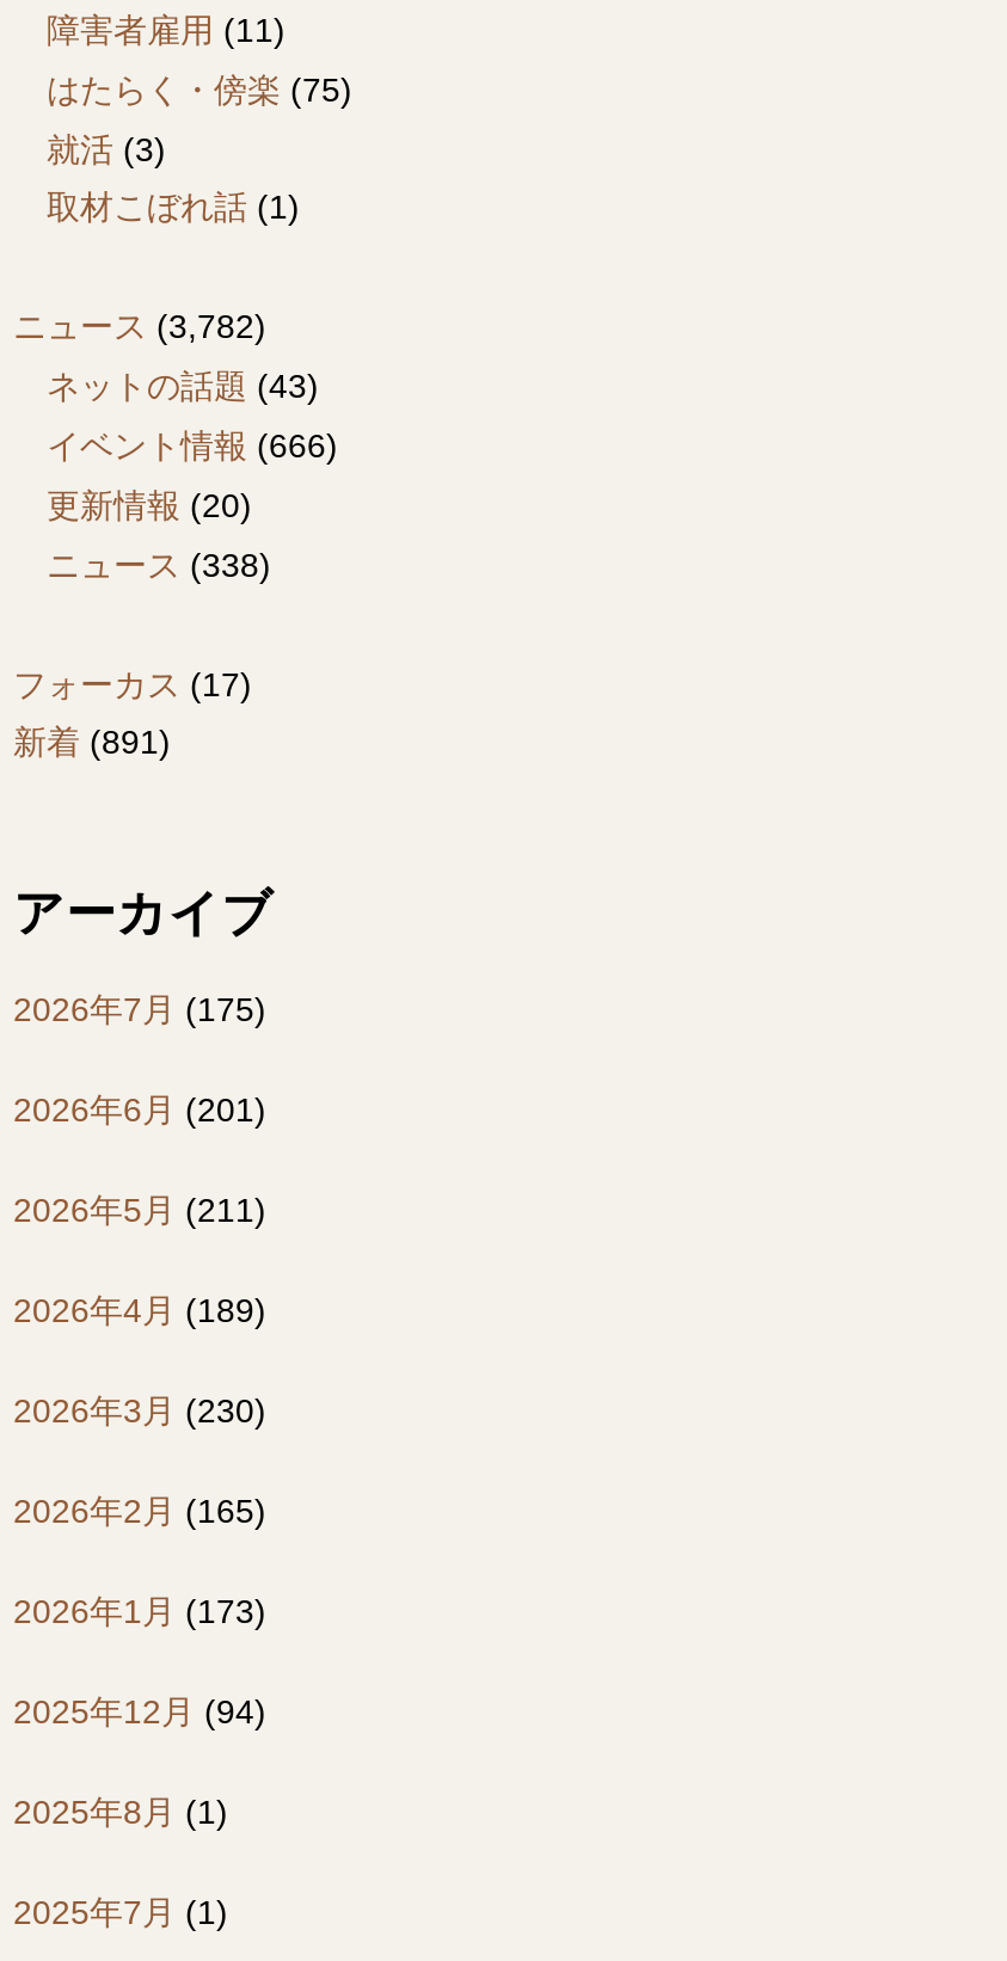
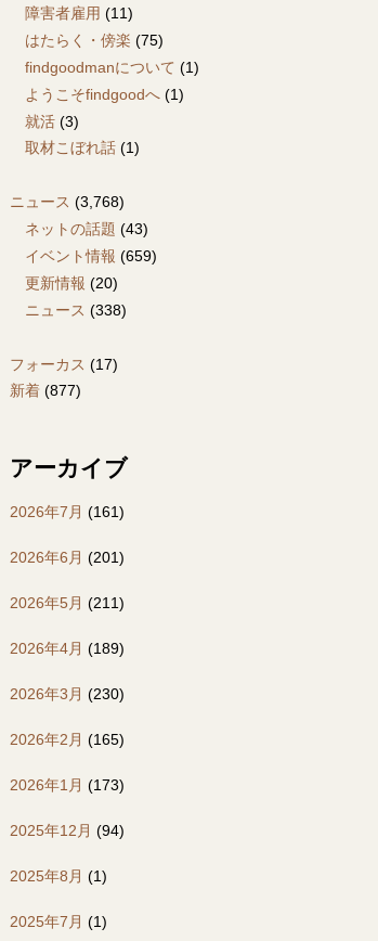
+ findgoodmanについて(1)
+ ようこそfindgoodへ(1)

- ニュース(3,782)
+ ニュース(3,768)

- イベント情報(666)
+ イベント情報(659)

- 新着(891)
+ 新着(877)

- 2026年7月(175)
+ 2026年7月(161)
